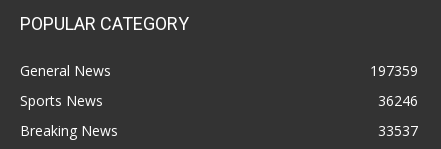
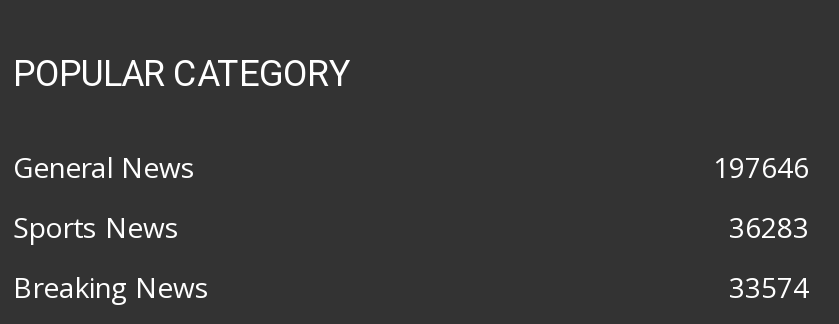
- 197359
+ 197646

- 36246
+ 36283

- 33537
+ 33574
